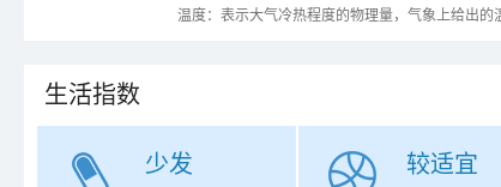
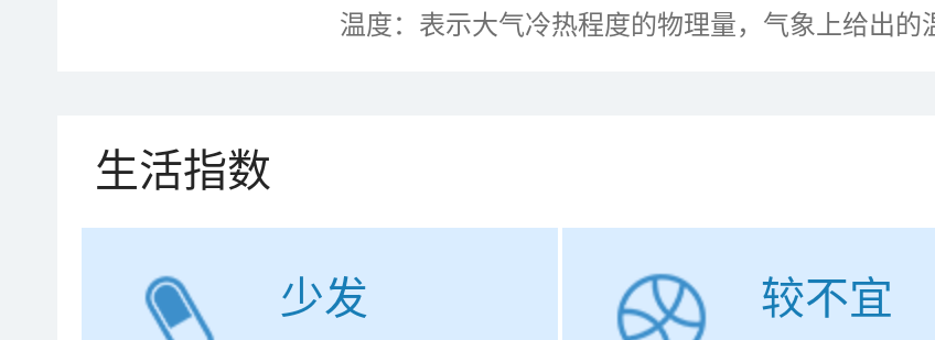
- 较适宜
+ 较不宜
